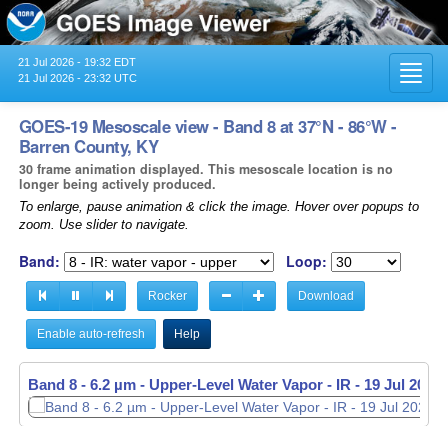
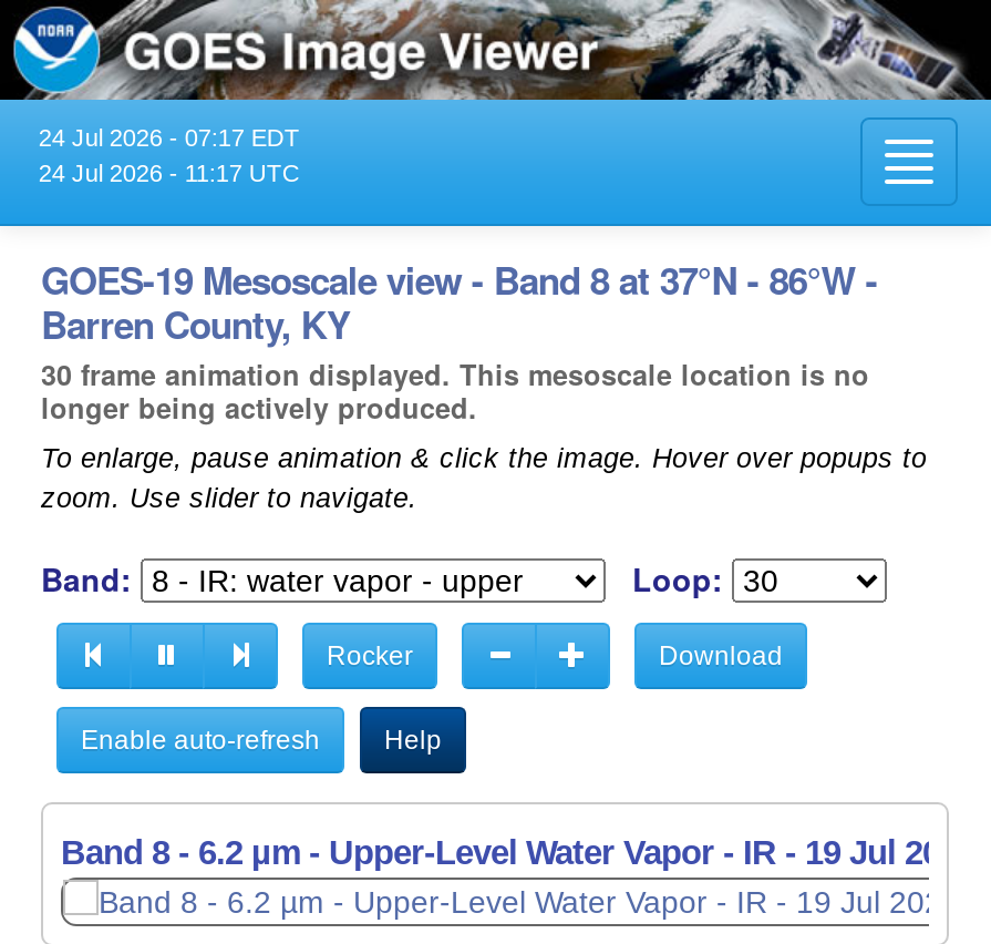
- 21 Jul 2026 - 19:32 EDT
+ 24 Jul 2026 - 07:17 EDT

- 21 Jul 2026 - 23:32 UTC
+ 24 Jul 2026 - 11:17 UTC
